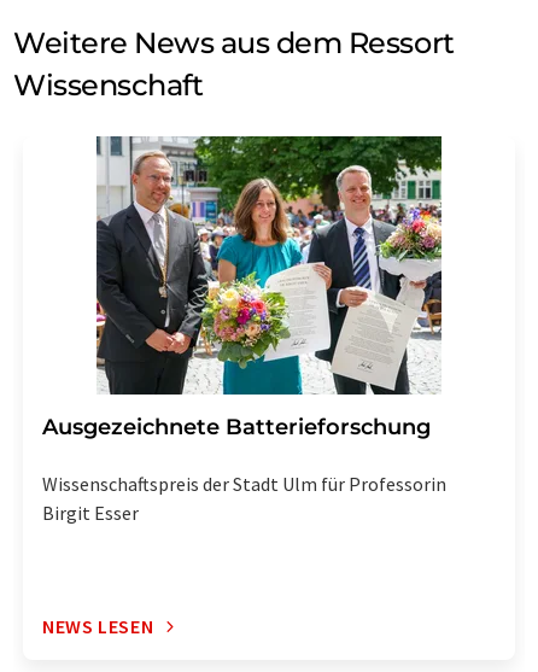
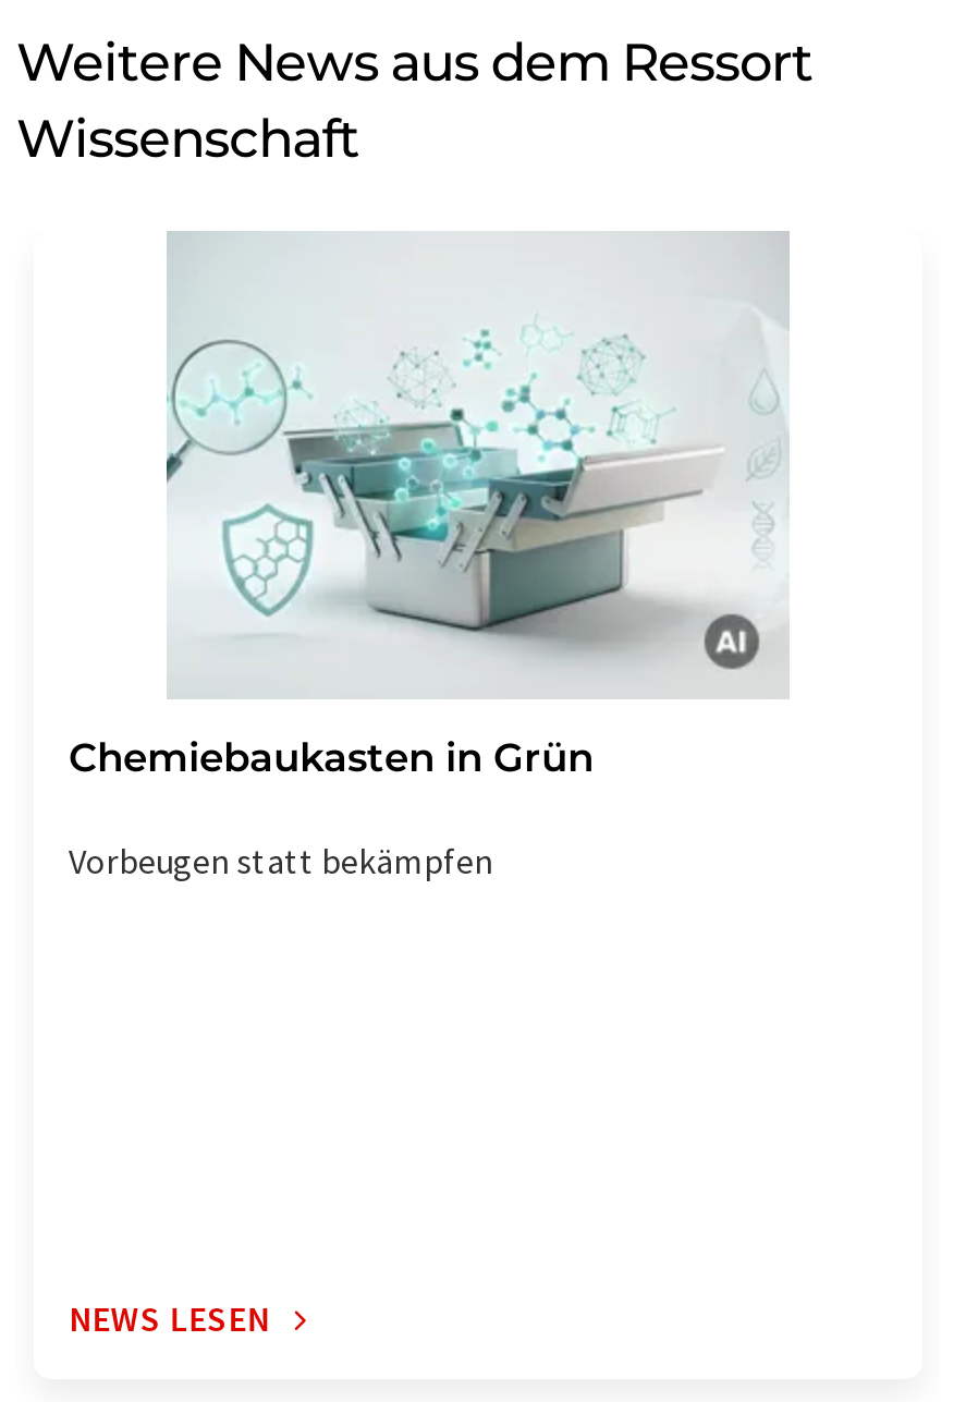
- [image]
- Ausgezeichnete Batterieforschung
+ [image]
+ Chemiebaukasten in Grün

- Wissenschaftspreis der Stadt Ulm für Professorin
- Birgit Esser
+ Vorbeugen statt bekämpfen
